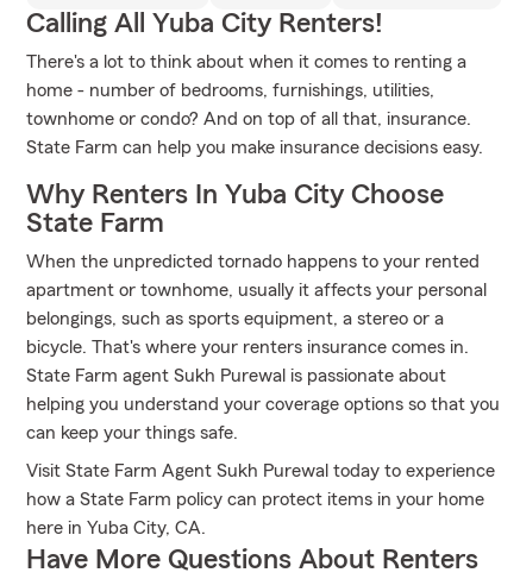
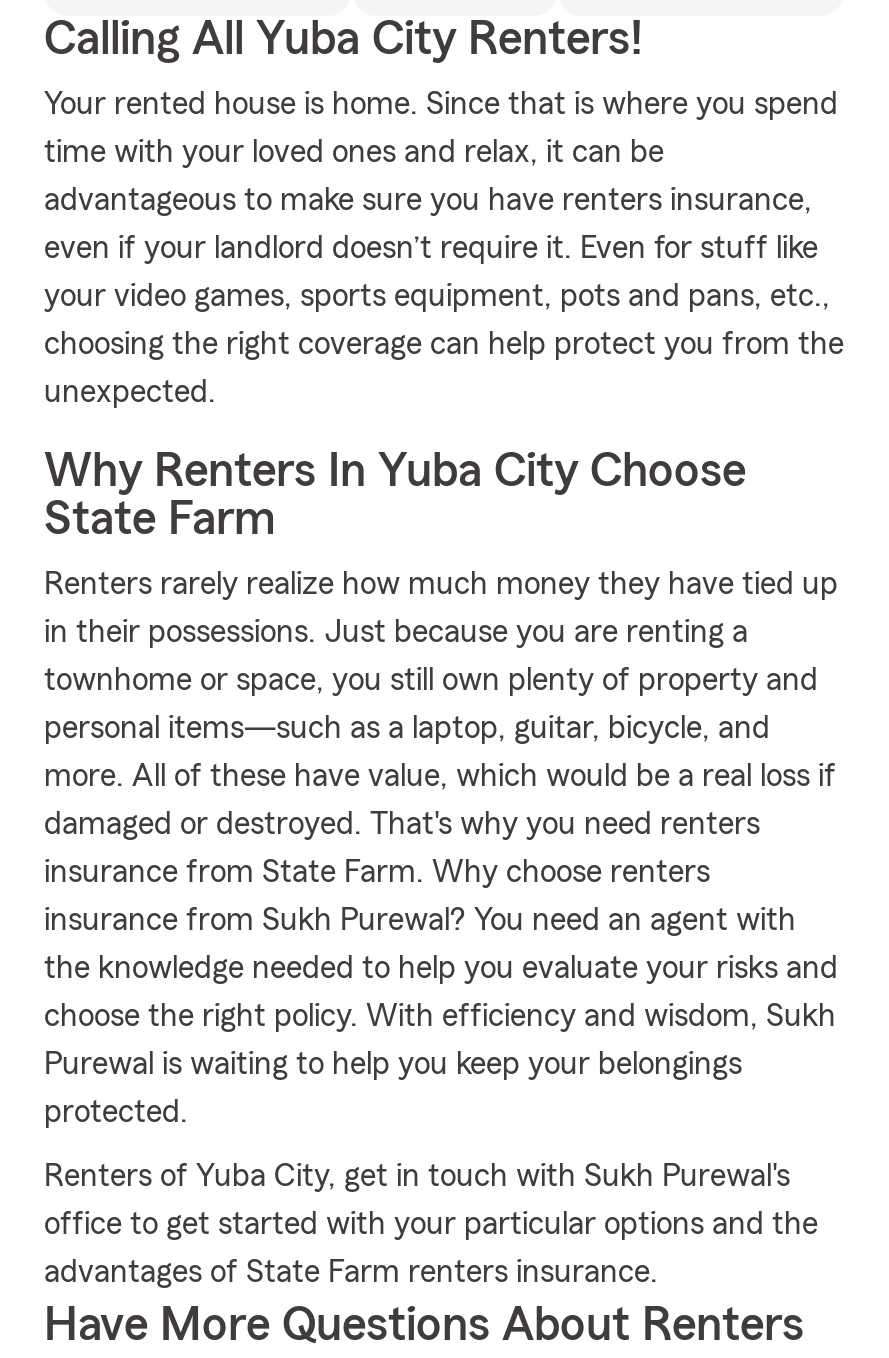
- There's a lot to think about when it comes to renting a
- home - number of bedrooms, furnishings, utilities,
- townhome or condo? And on top of all that, insurance.
- State Farm can help you make insurance decisions easy.
+ Your rented house is home. Since that is where you spend
+ time with your loved ones and relax, it can be
+ advantageous to make sure you have renters insurance,
+ even if your landlord doesn’t require it. Even for stuff like
+ your video games, sports equipment, pots and pans, etc.,
+ choosing the right coverage can help protect you from the
+ unexpected.

- When the unpredicted tornado happens to your rented
- apartment or townhome, usually it affects your personal
- belongings, such as sports equipment, a stereo or a
- bicycle. That's where your renters insurance comes in.
- State Farm agent Sukh Purewal is passionate about
- helping you understand your coverage options so that you
- can keep your things safe.
- Visit State Farm Agent Sukh Purewal today to experience
- how a State Farm policy can protect items in your home
- here in Yuba City, CA.
+ Renters rarely realize how much money they have tied up
+ in their possessions. Just because you are renting a
+ townhome or space, you still own plenty of property and
+ personal items—such as a laptop, guitar, bicycle, and
+ more. All of these have value, which would be a real loss if
+ damaged or destroyed. That's why you need renters
+ insurance from State Farm. Why choose renters
+ insurance from Sukh Purewal? You need an agent with
+ the knowledge needed to help you evaluate your risks and
+ choose the right policy. With efficiency and wisdom, Sukh
+ Purewal is waiting to help you keep your belongings
+ protected.
+ Renters of Yuba City, get in touch with Sukh Purewal's
+ office to get started with your particular options and the
+ advantages of State Farm renters insurance.
